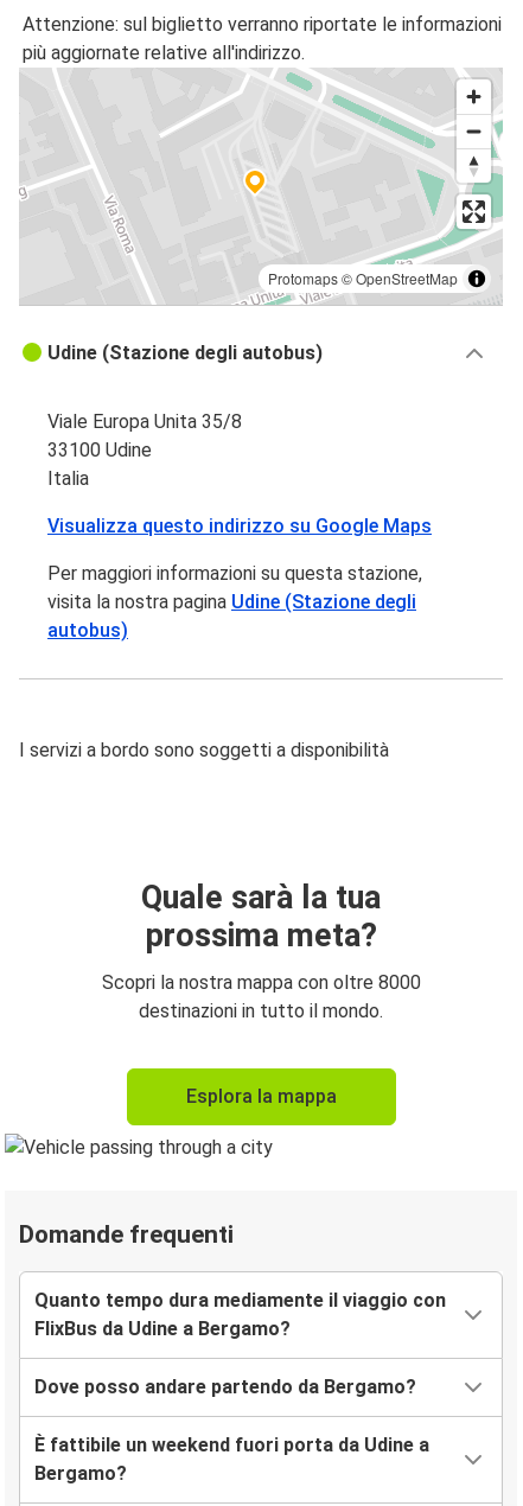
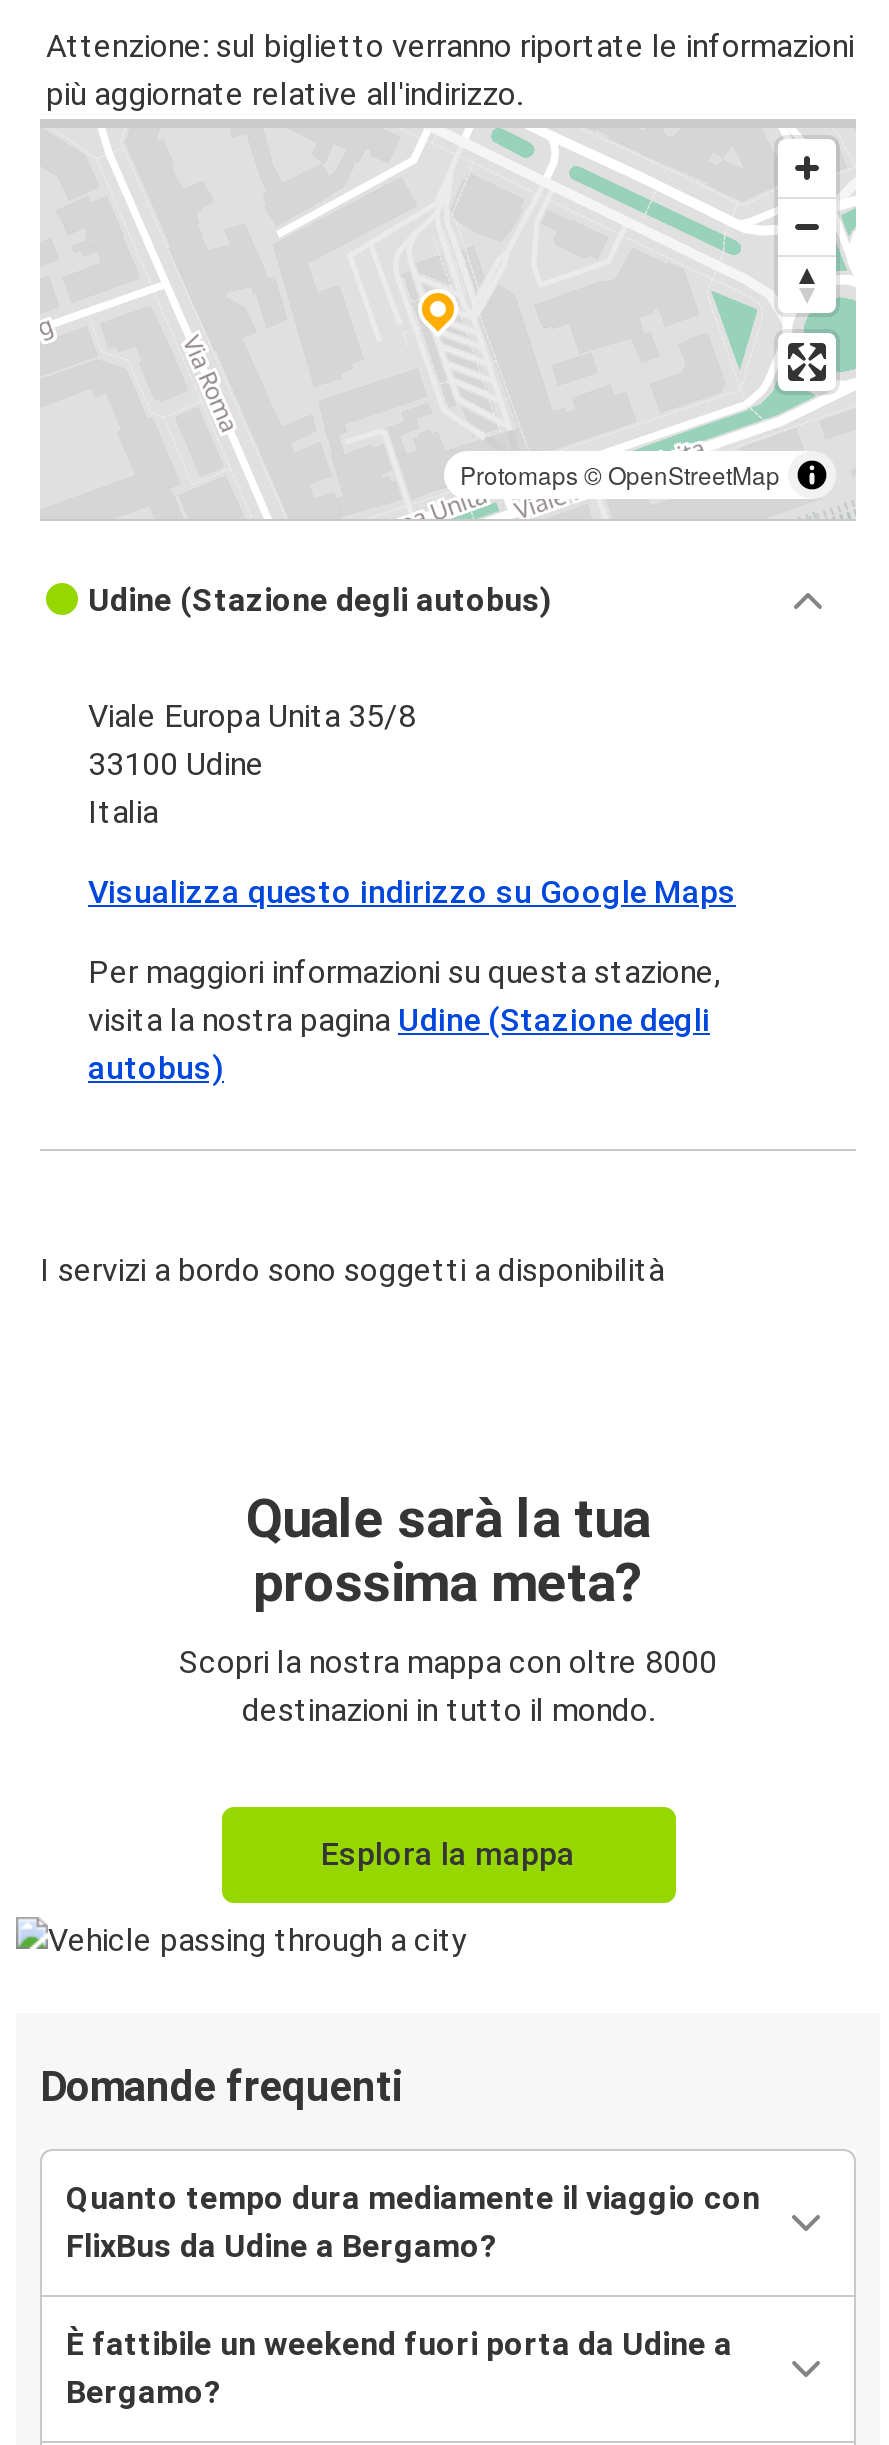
- Dove posso andare partendo da Bergamo?
